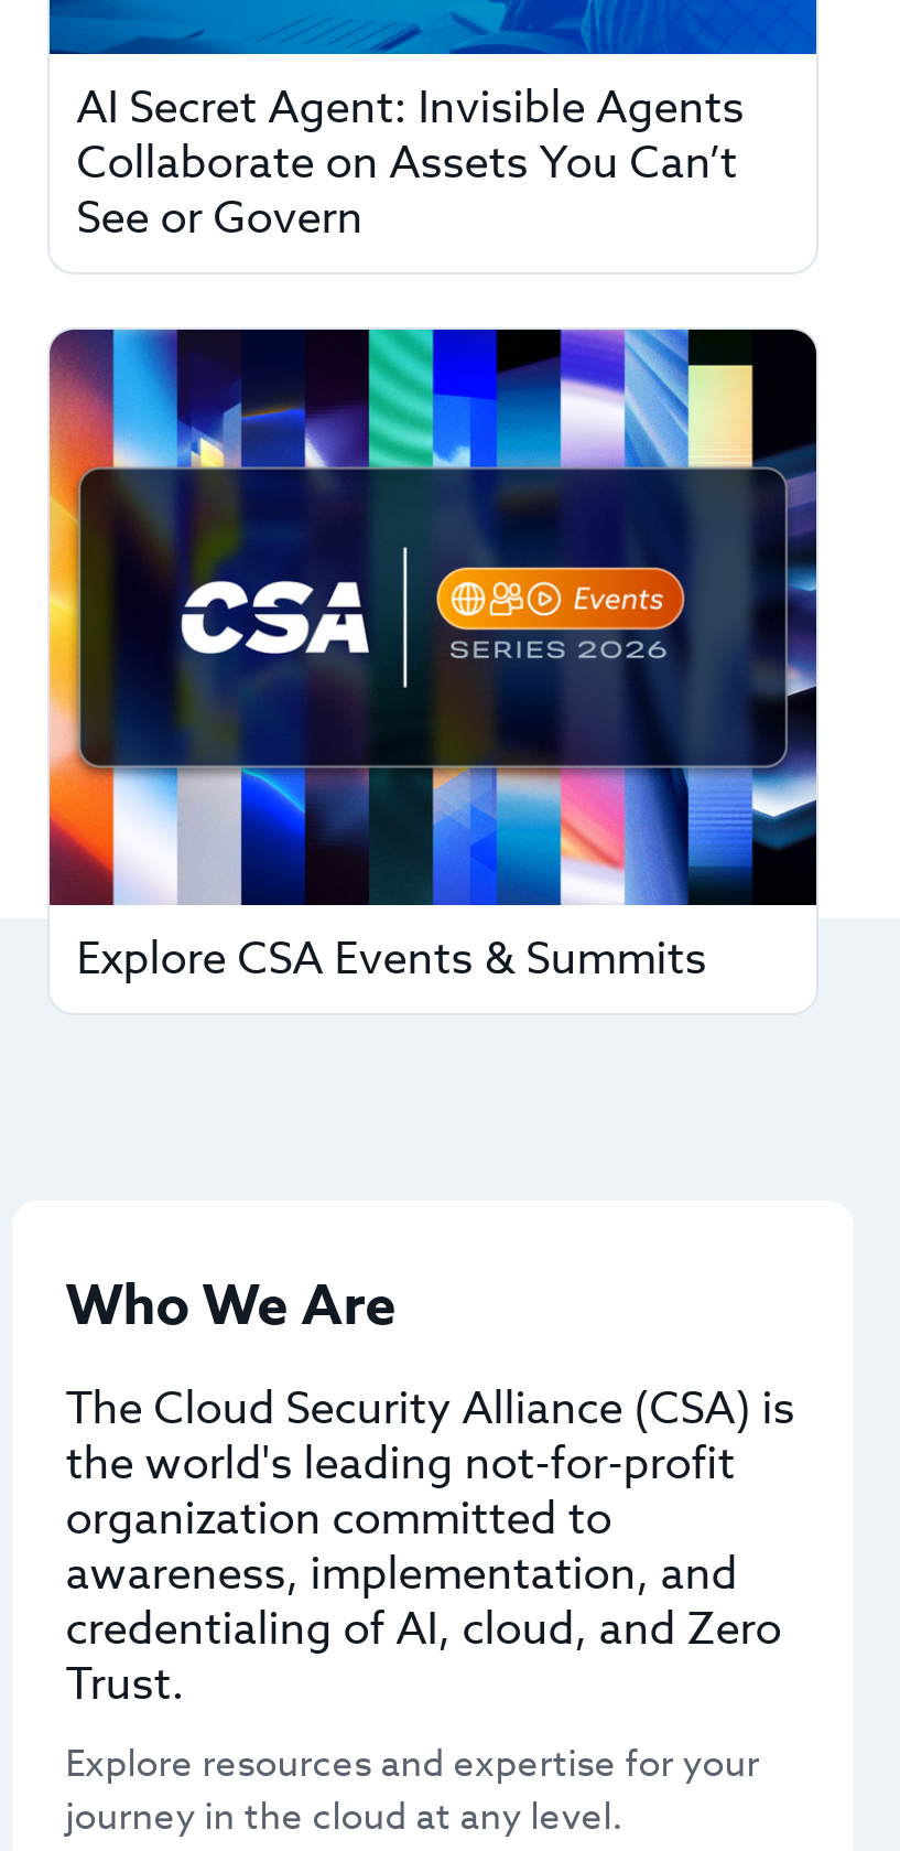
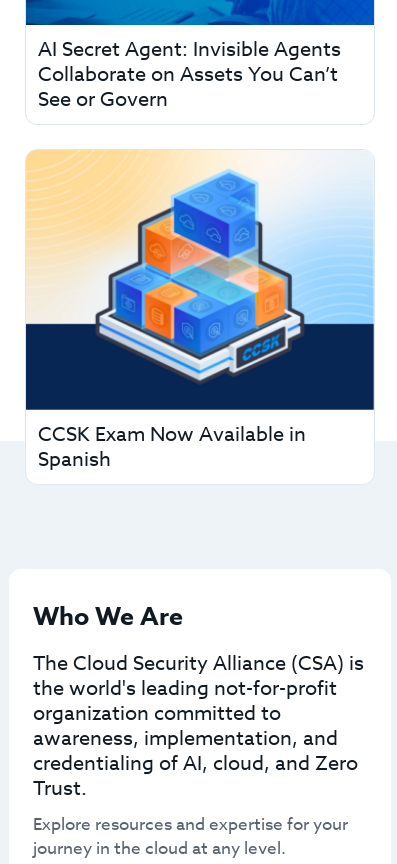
- [image]
- Explore CSA Events & Summits
+ [image]
+ CCSK Exam Now Available in
+ Spanish
